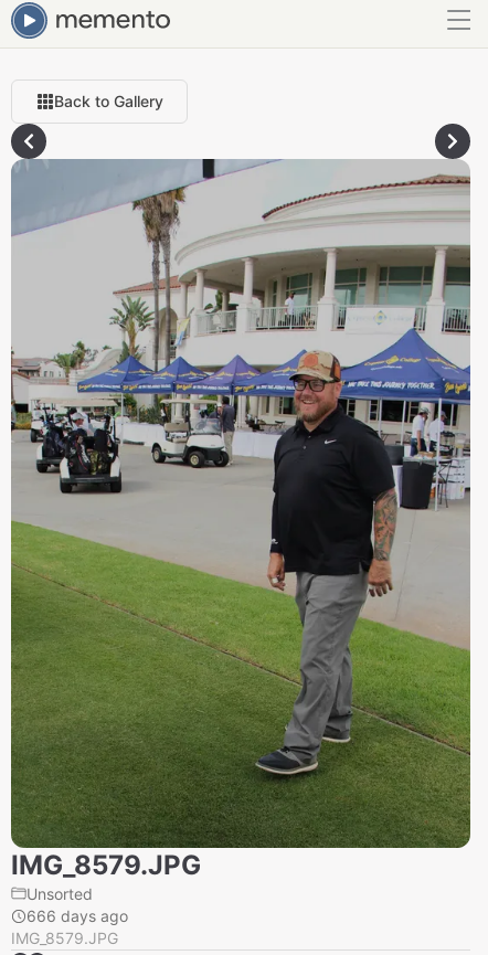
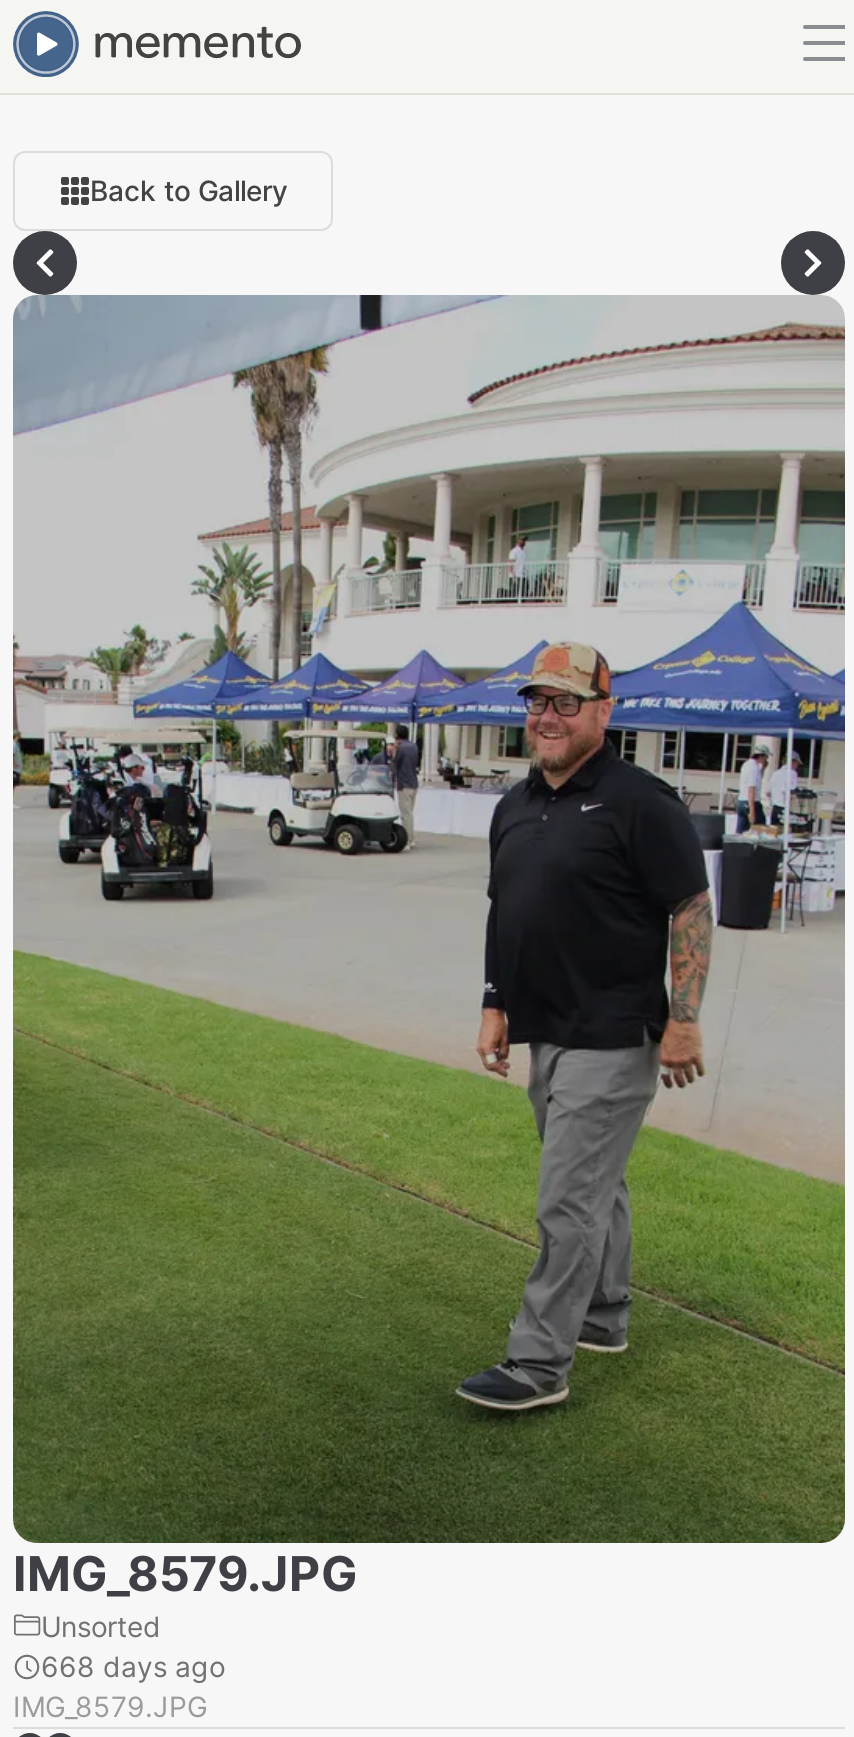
- 666 days ago
+ 668 days ago
